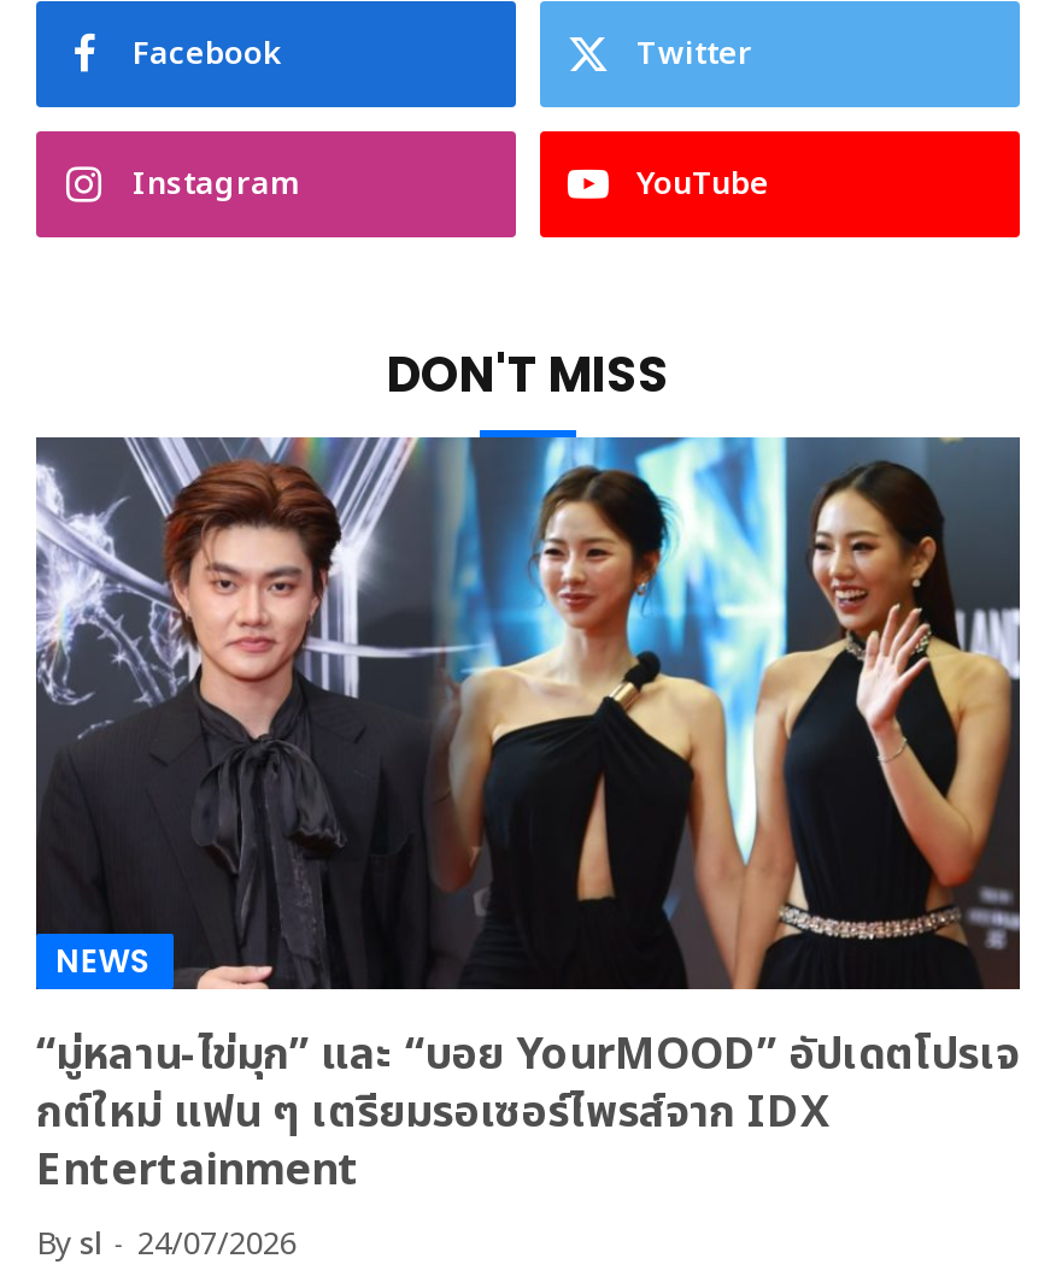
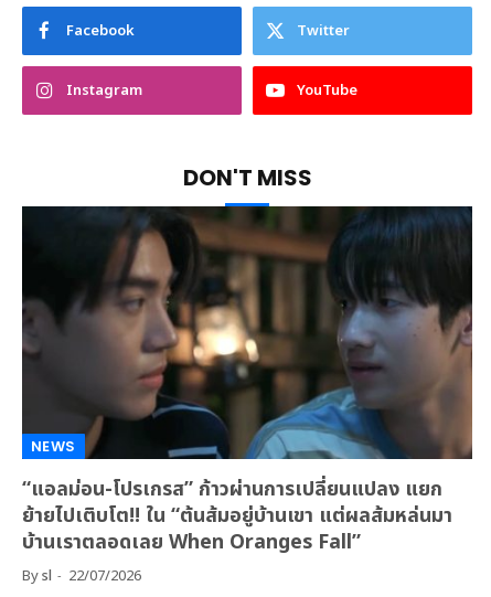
- [image]
- “มู่หลาน-ไข่มุก” และ “บอย YourMOOD” อัปเดตโปรเจ
- กต์ใหม่ แฟน ๆ เตรียมรอเซอร์ไพรส์จาก IDX
- Entertainment
+ [image]
+ “แอลม่อน-โปรเกรส” ก้าวผ่านการเปลี่ยนแปลง แยก
+ ย้ายไปเติบโต!! ใน “ต้นส้มอยู่บ้านเขา แต่ผลส้มหล่นมา
+ บ้านเราตลอดเลย When Oranges Fall”

- By sl 24/07/2026
+ By sl 22/07/2026
